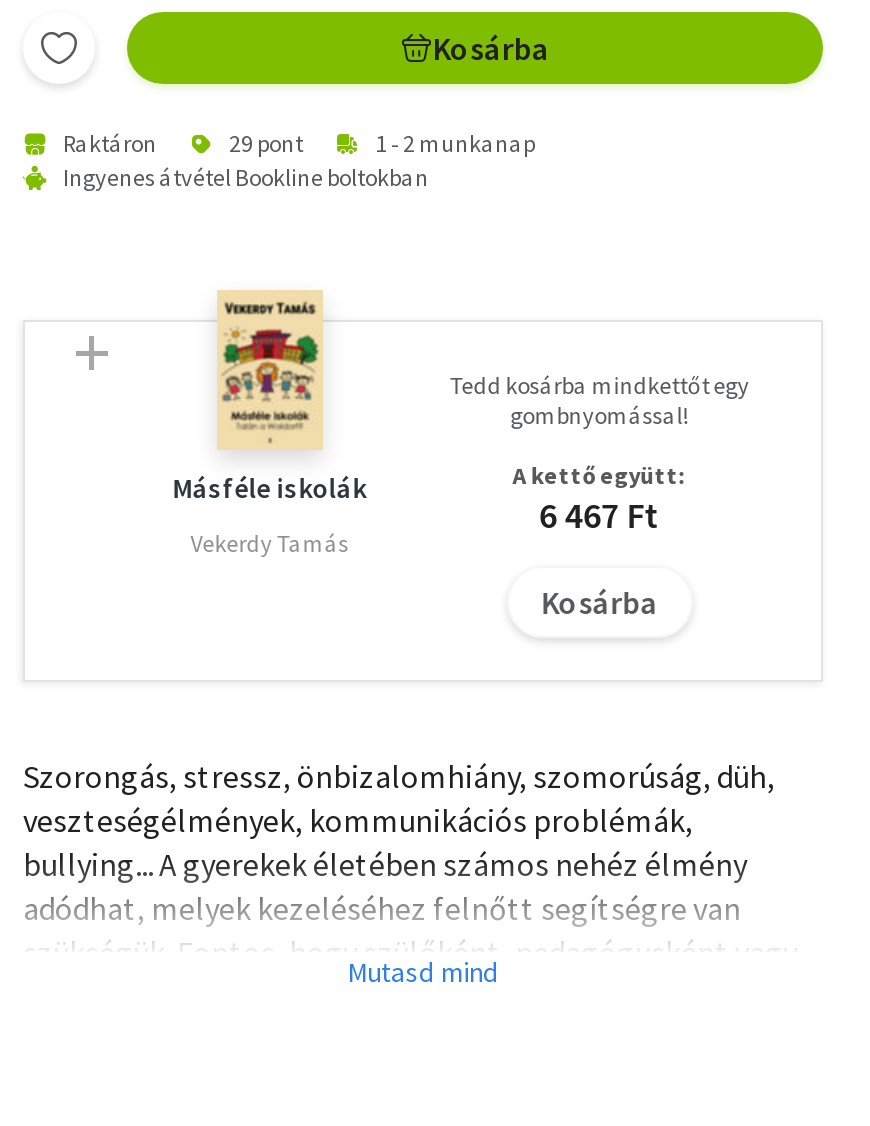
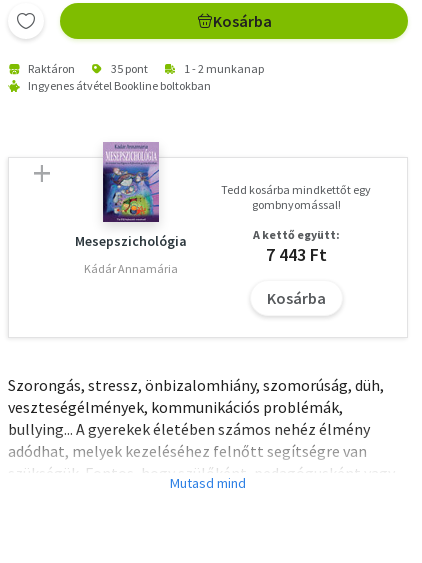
- 29 pont
+ 35 pont

- [image]
- Másféle iskolák
+ [image]
+ Mesepszichológia

- 6 467 Ft
+ 7 443 Ft

- Vekerdy Tamás
+ Kádár Annamária
